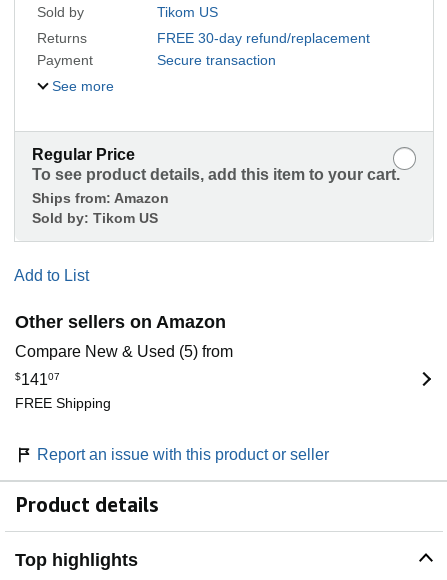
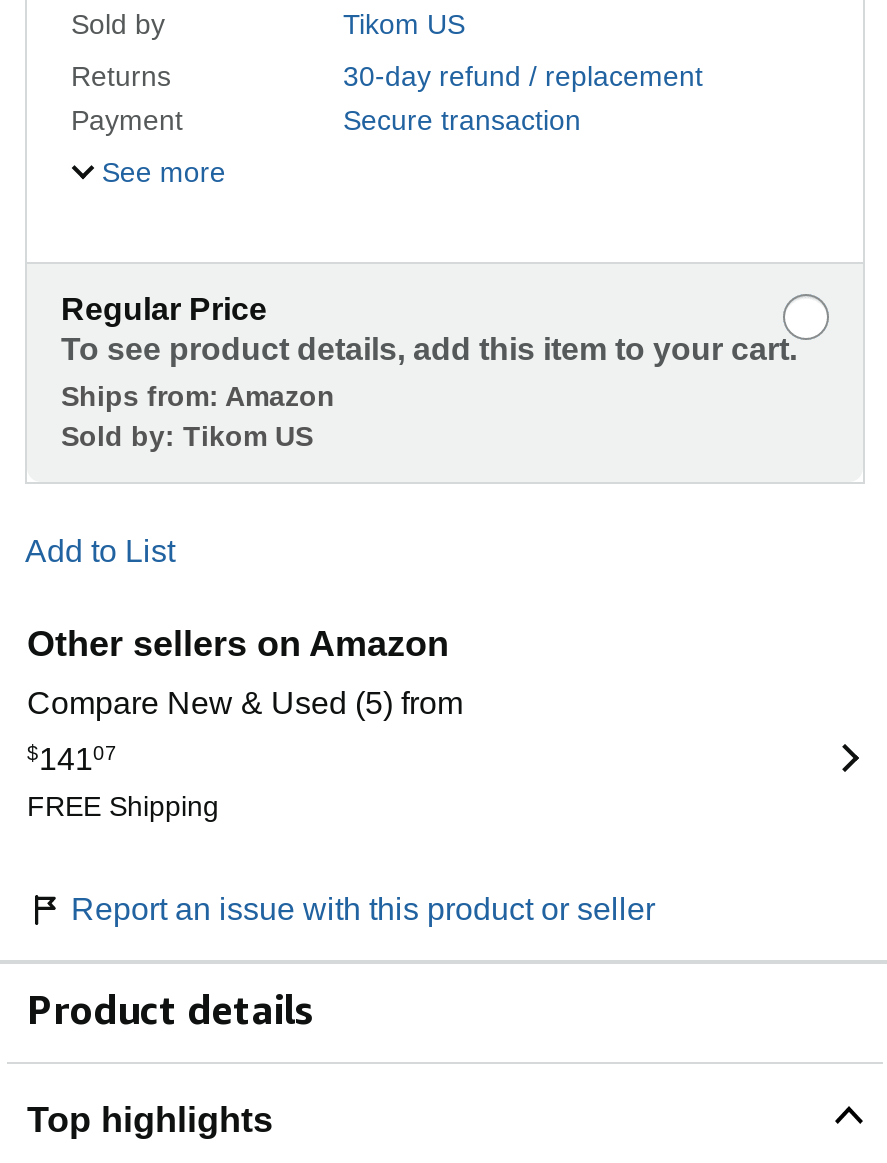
- FREE 30-day refund/replacement
+ 30-day refund / replacement
